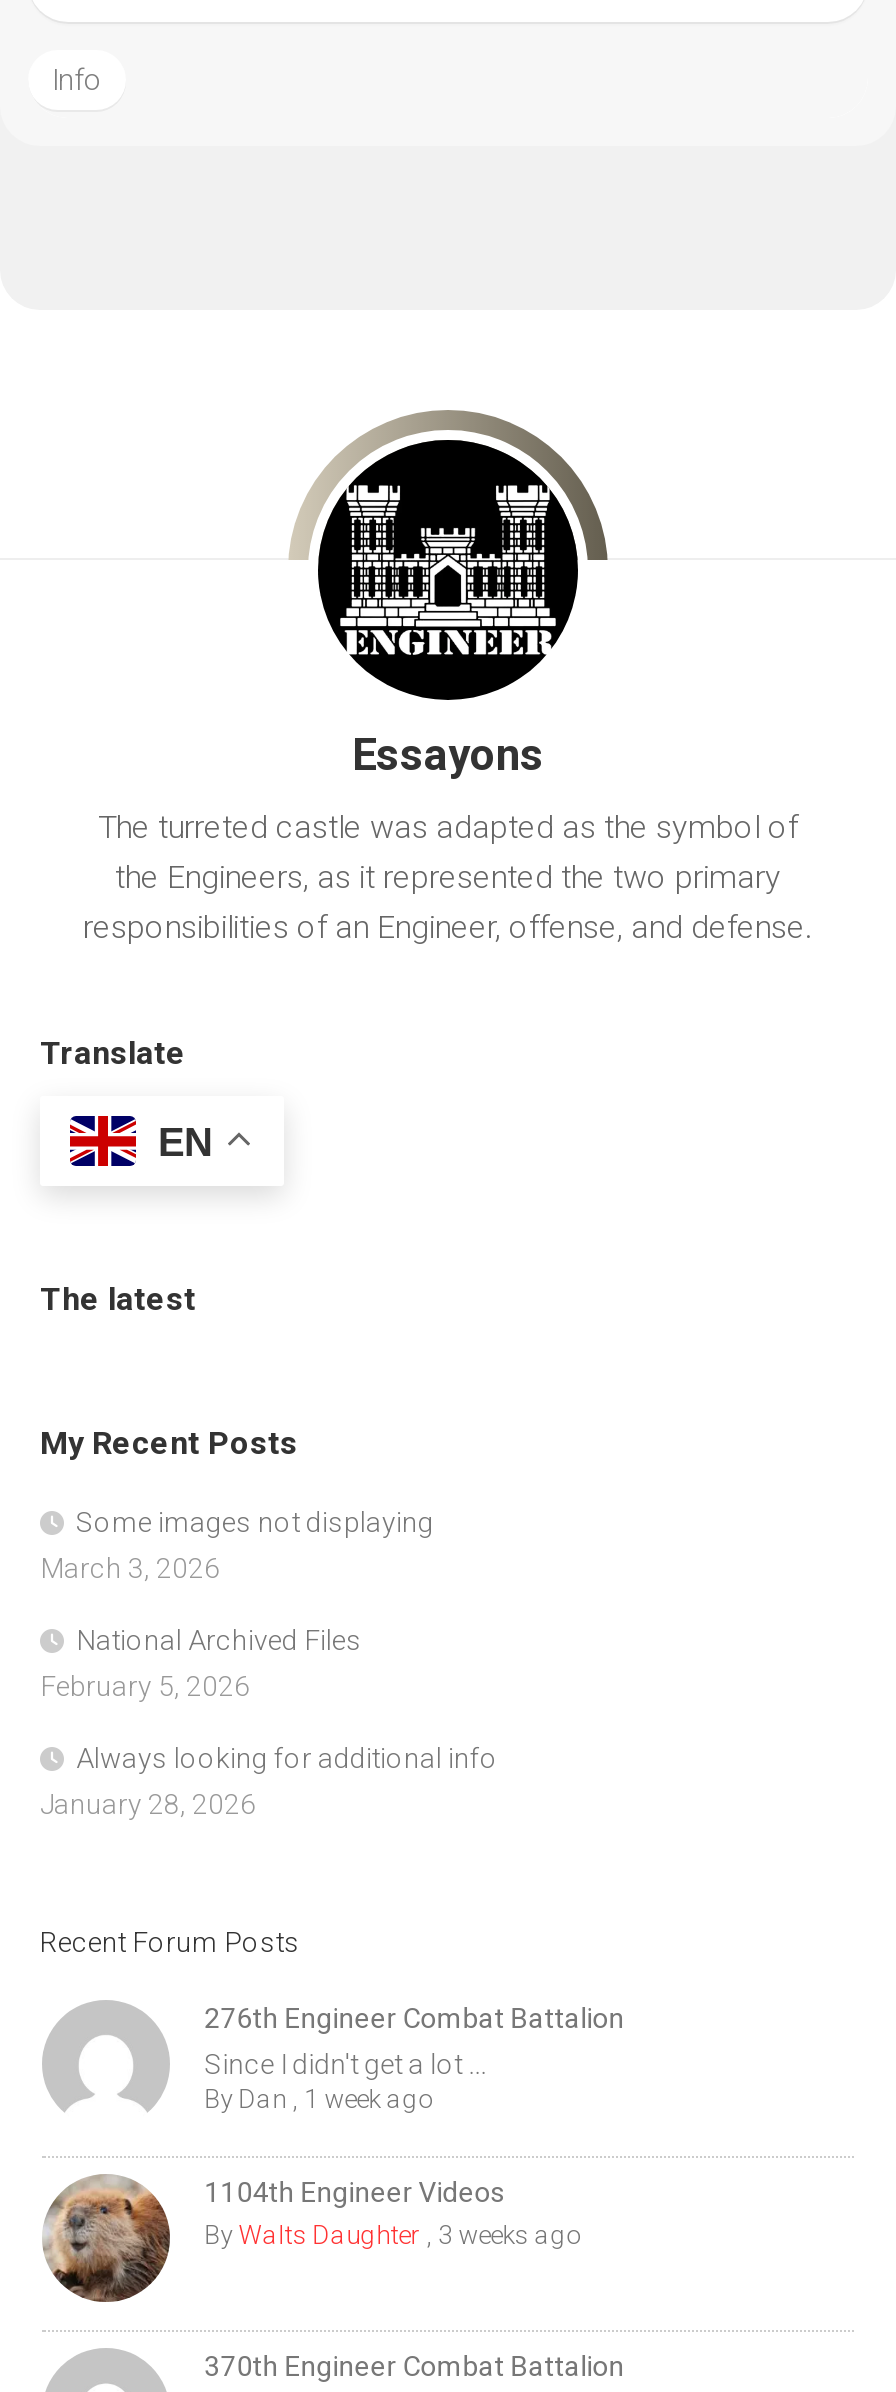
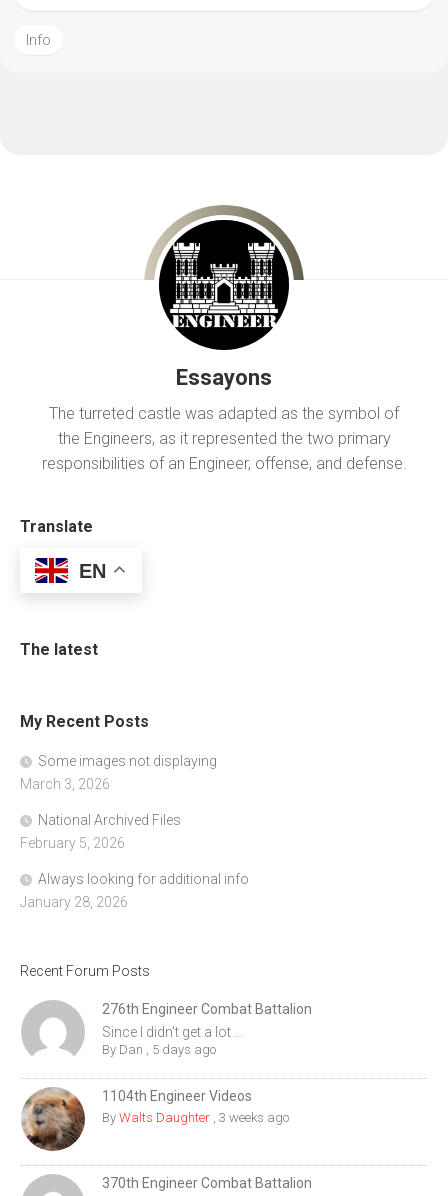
- By Dan, 1 week ago
+ By Dan, 5 days ago
